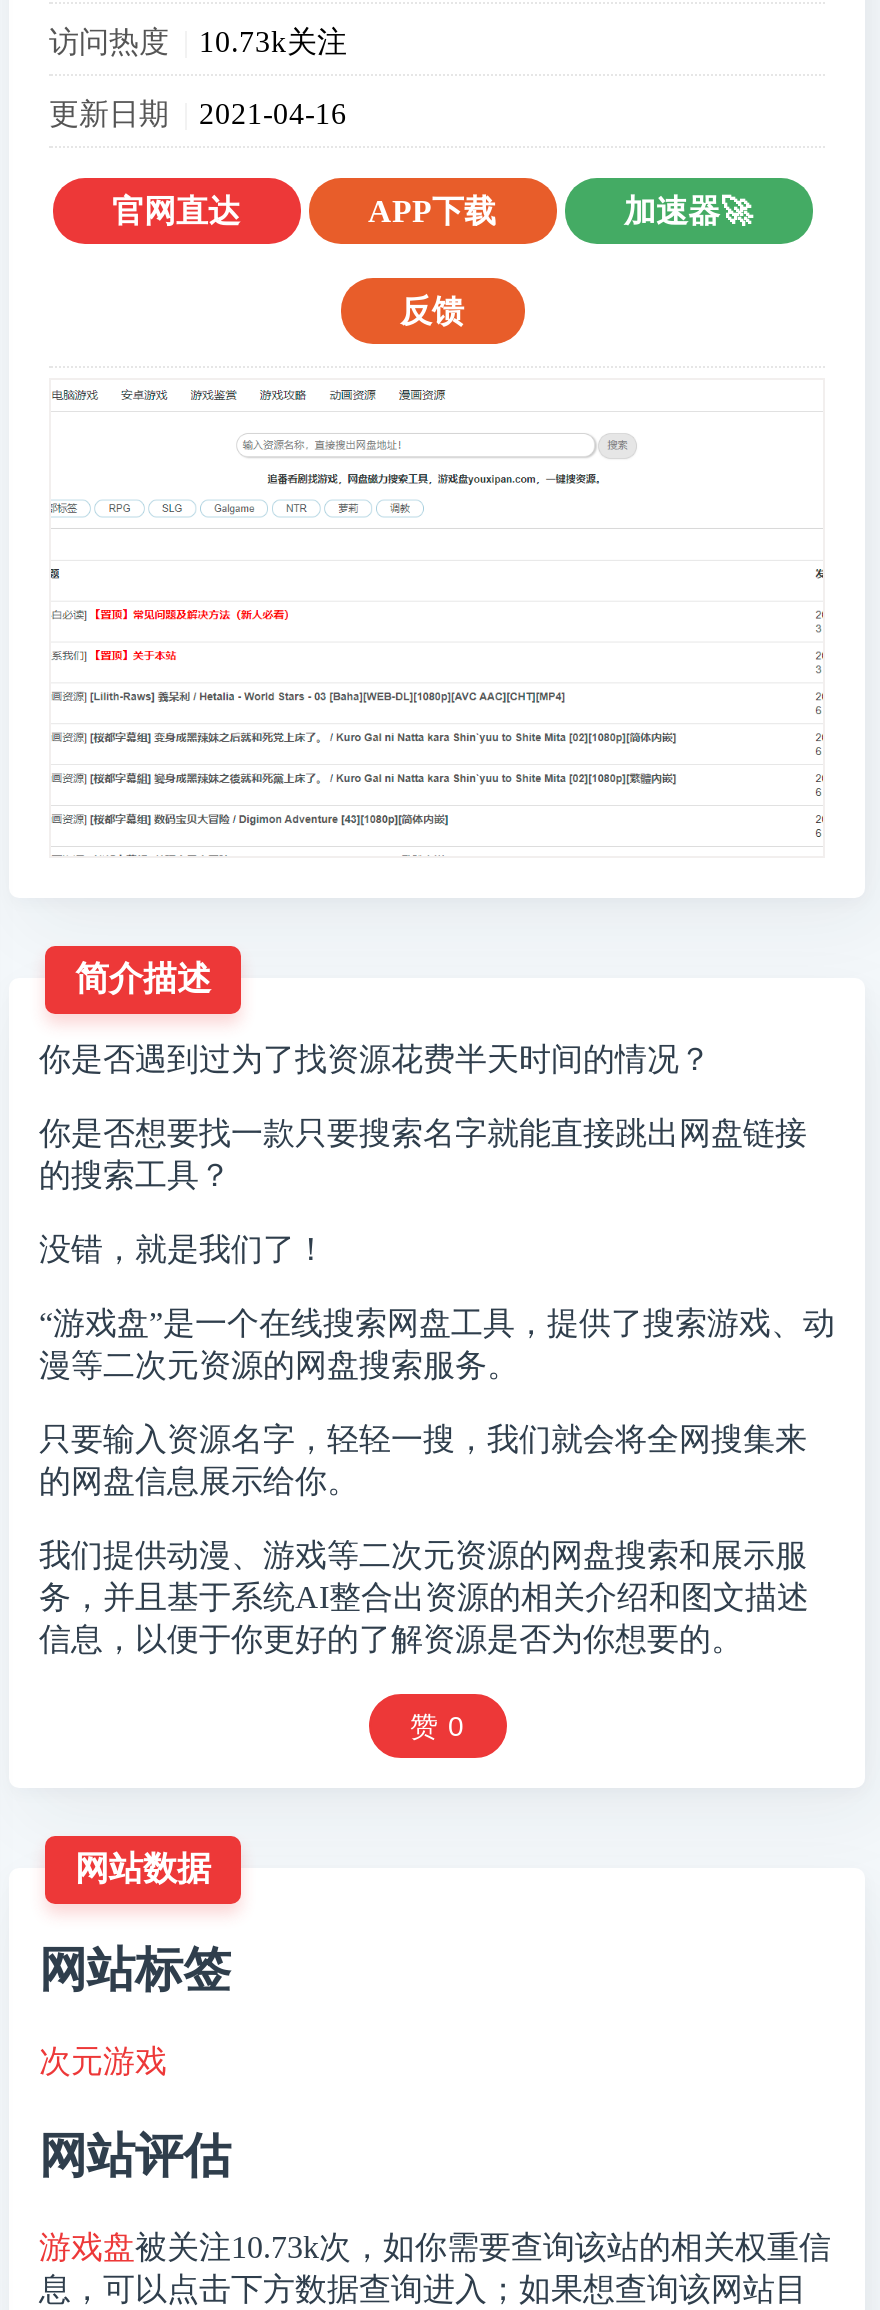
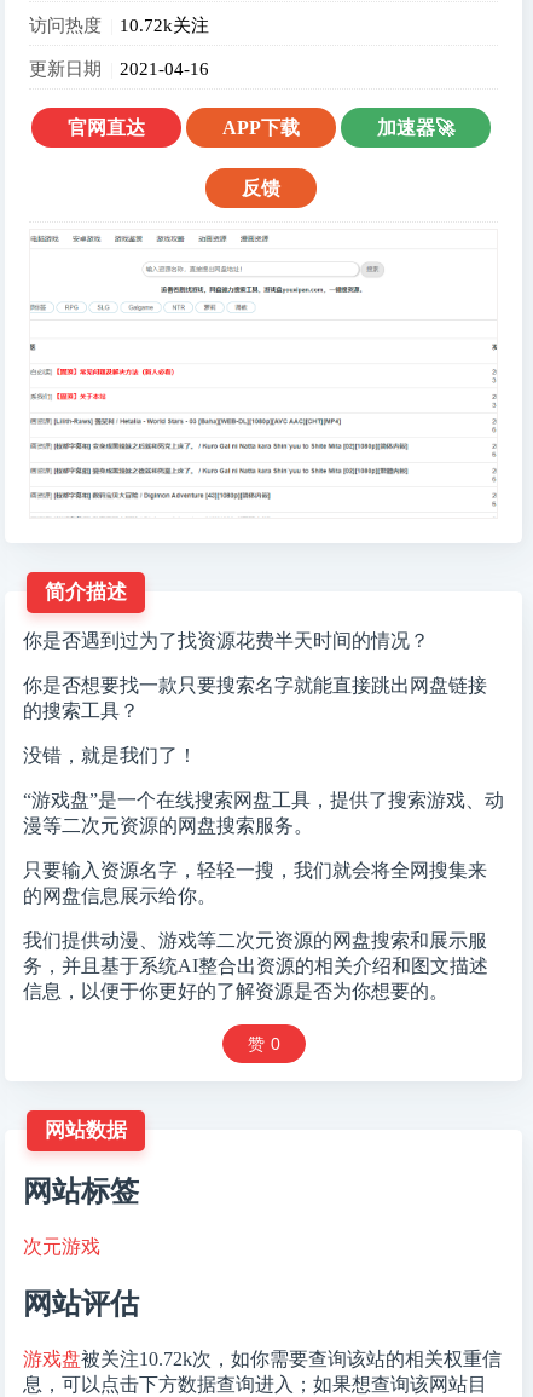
- 访问热度 10.73k关注
+ 访问热度 10.72k关注

- 游戏盘被关注10.73k次，如你需要查询该站的相关权重信
+ 游戏盘被关注10.72k次，如你需要查询该站的相关权重信
